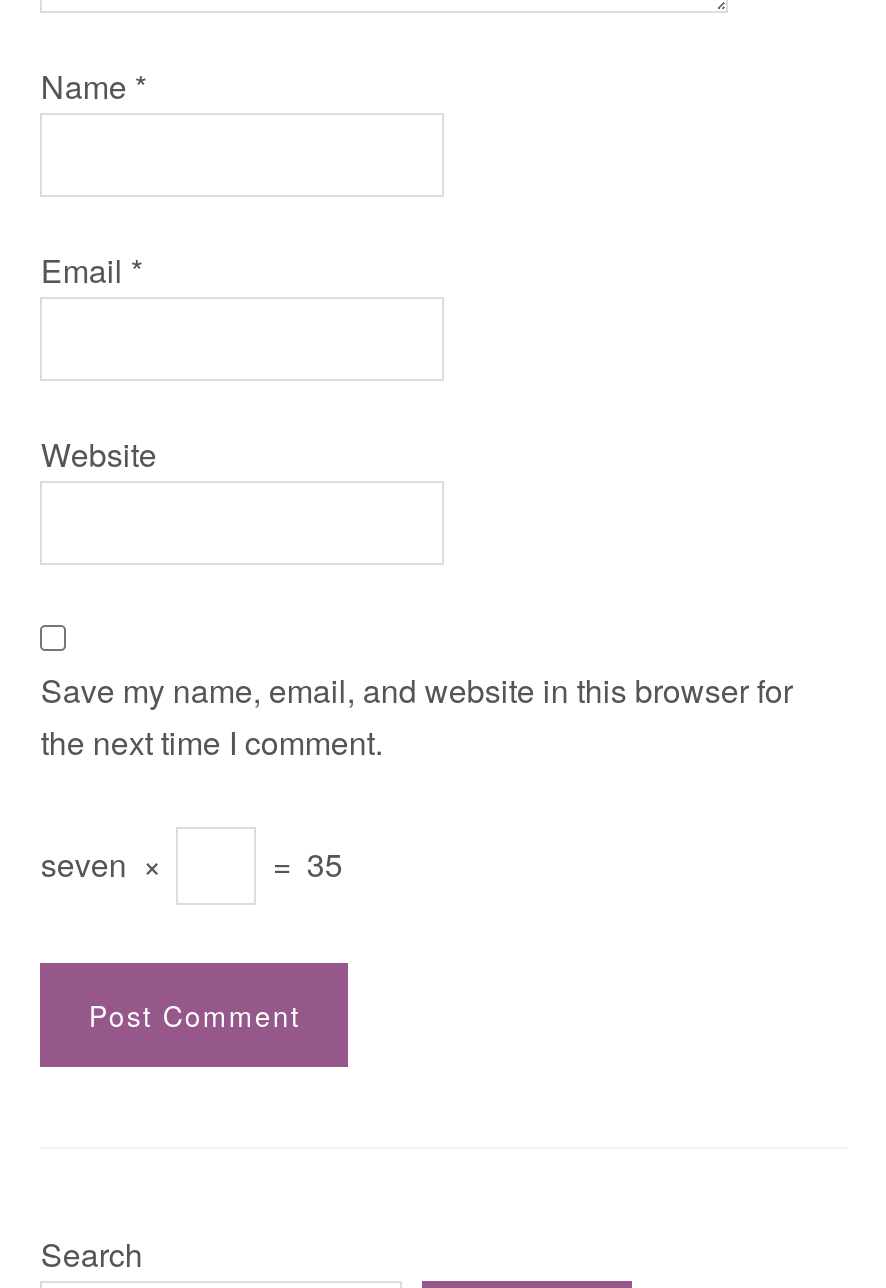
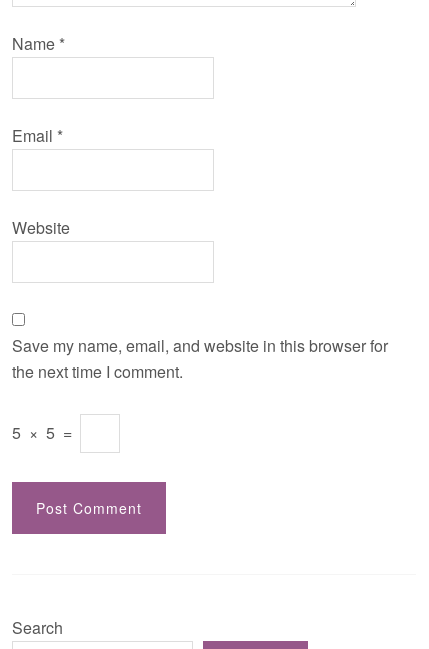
- seven ×
- = 35
+ 5 × 5 =
